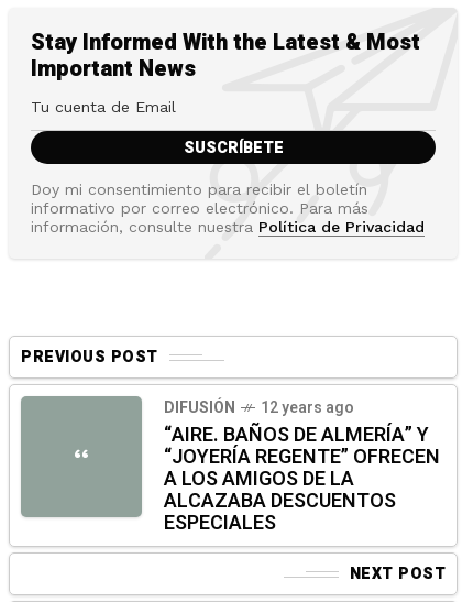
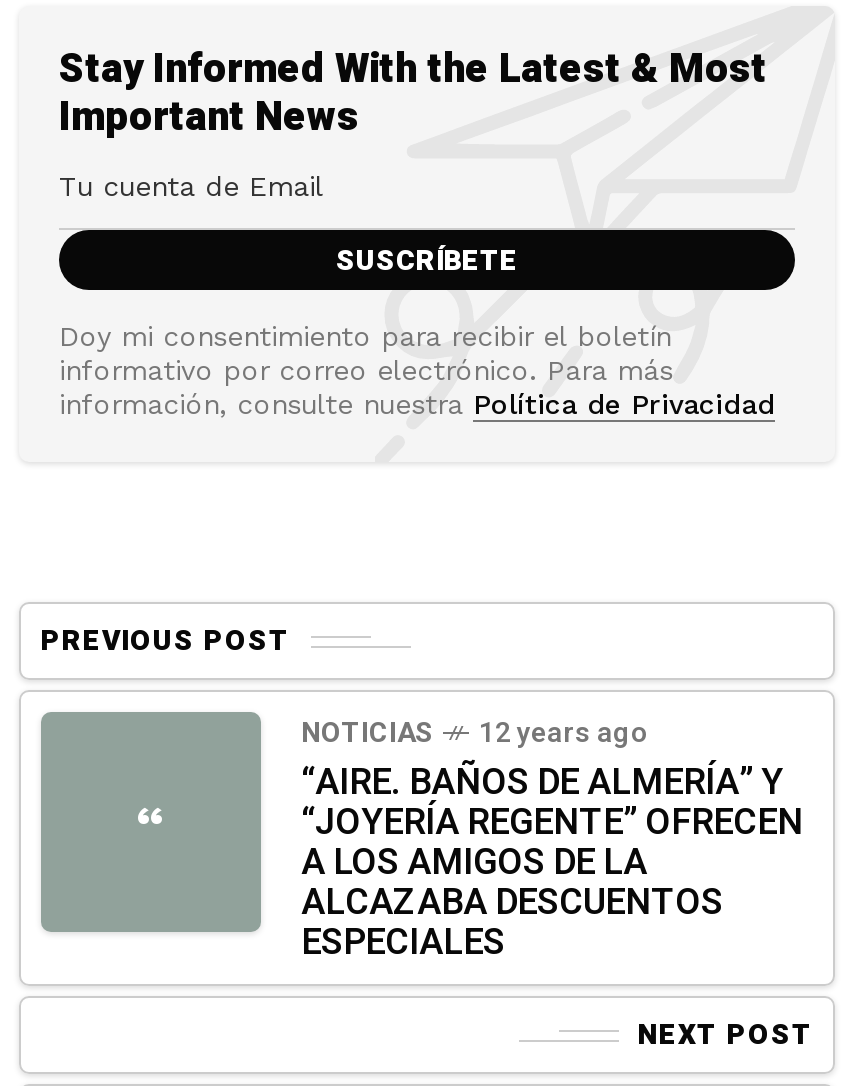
- DIFUSIÓN
+ NOTICIAS
